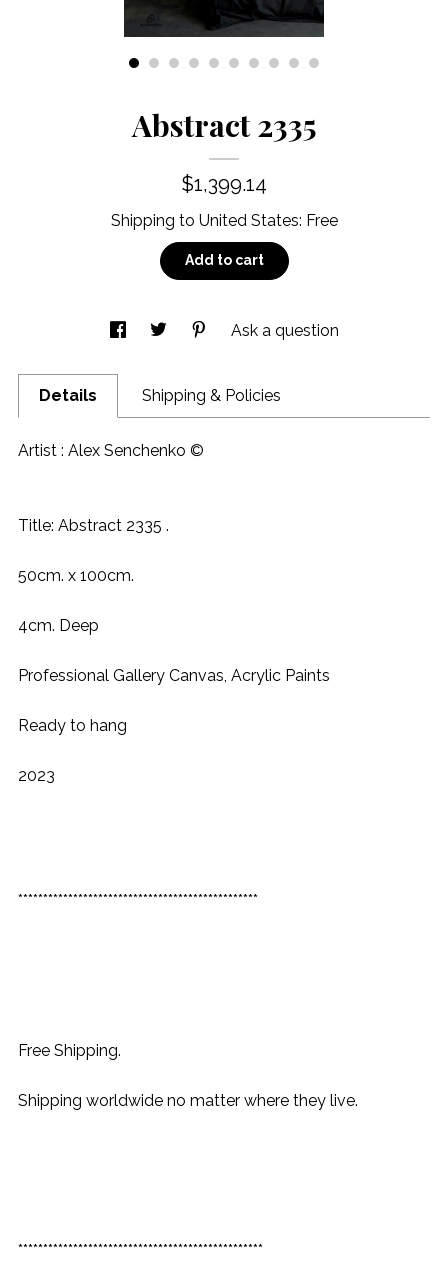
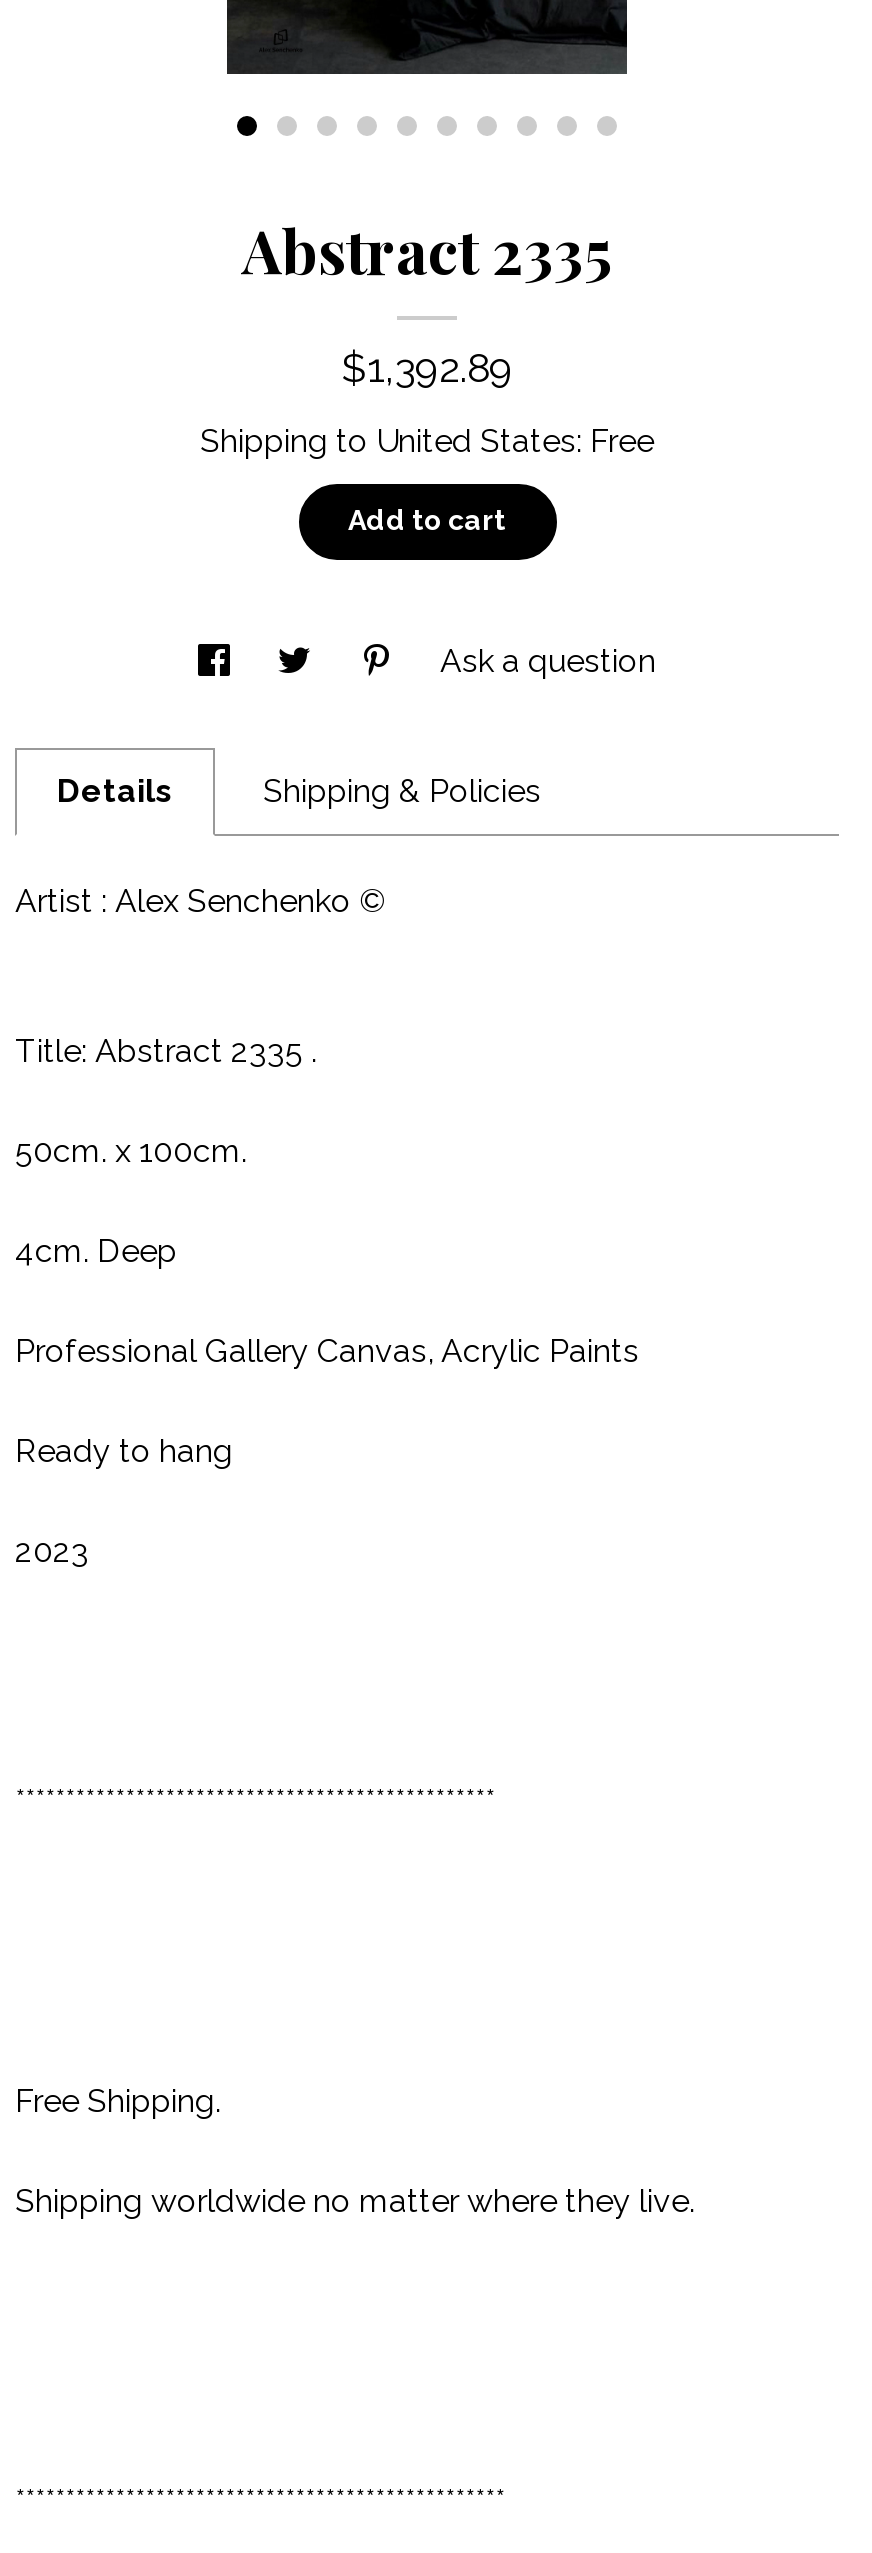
- $1,399.14
+ $1,392.89
